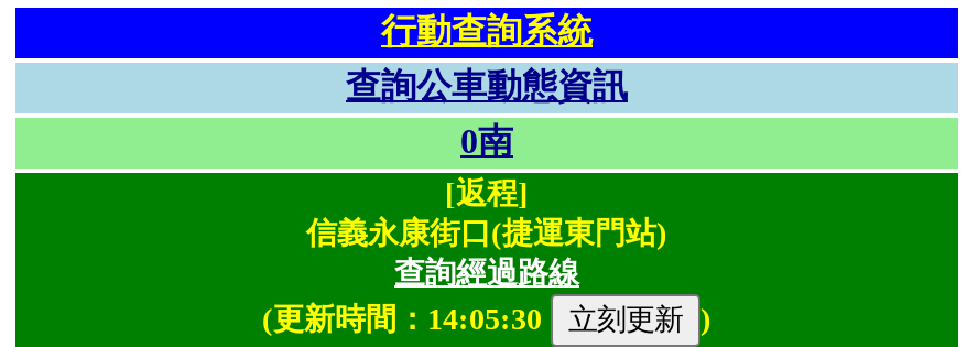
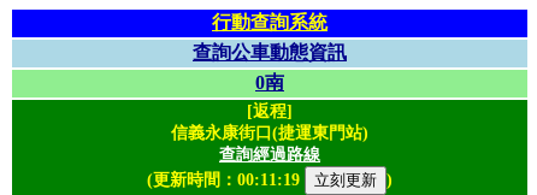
- (更新時間：14:05:30
+ (更新時間：00:11:19
